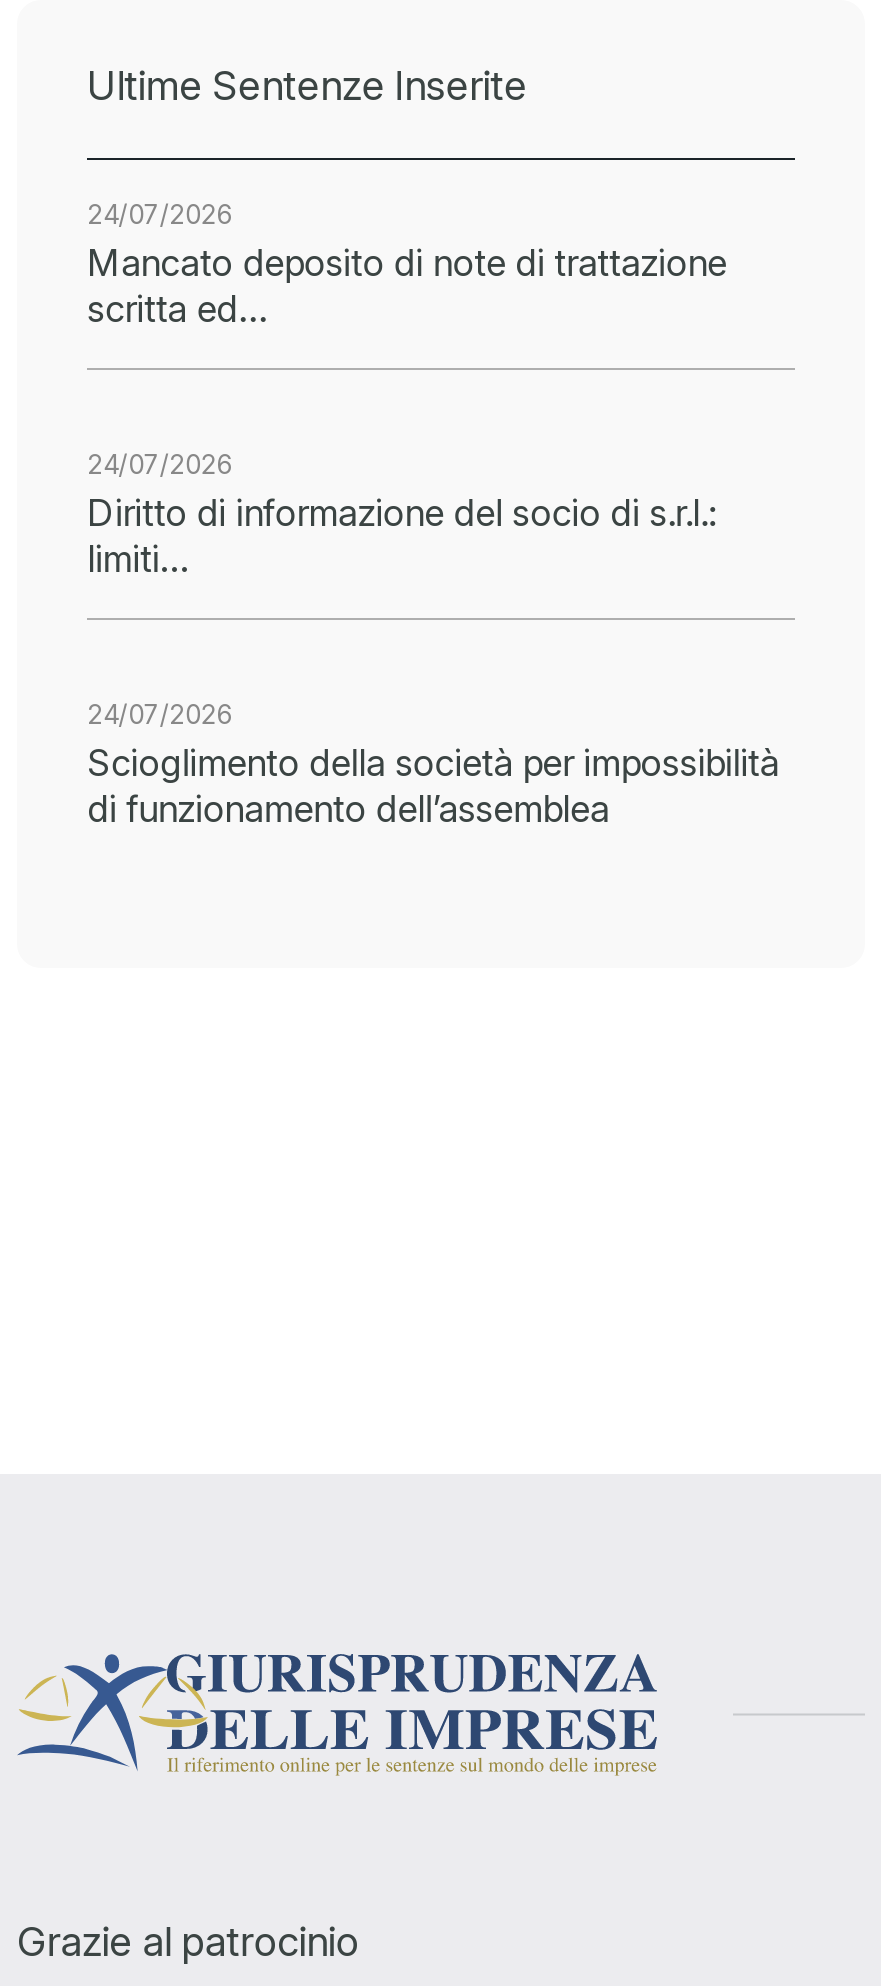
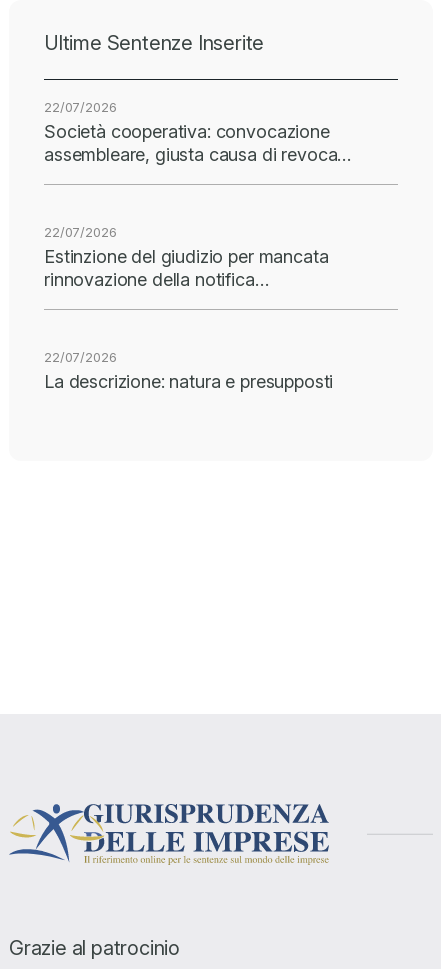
- 24/07/2026
- Mancato deposito di note di trattazione
- scritta ed…
+ 22/07/2026
+ Società cooperativa: convocazione
+ assembleare, giusta causa di revoca…

- 24/07/2026
- Diritto di informazione del socio di s.r.l.:
- limiti…
+ 22/07/2026
+ Estinzione del giudizio per mancata
+ rinnovazione della notifica…

- 24/07/2026
- Scioglimento della società per impossibilità
- di funzionamento dell’assemblea
+ 22/07/2026
+ La descrizione: natura e presupposti
